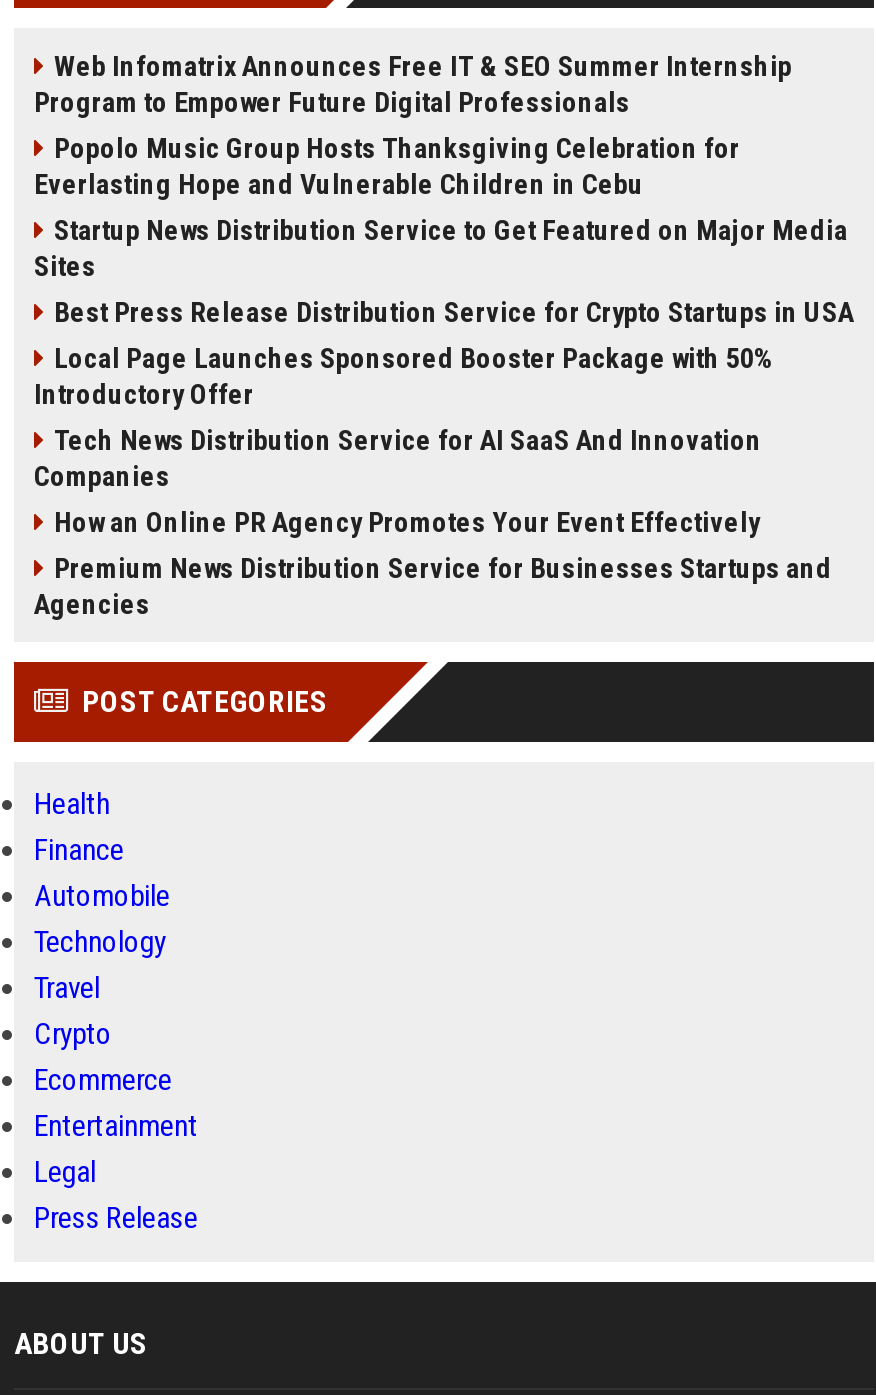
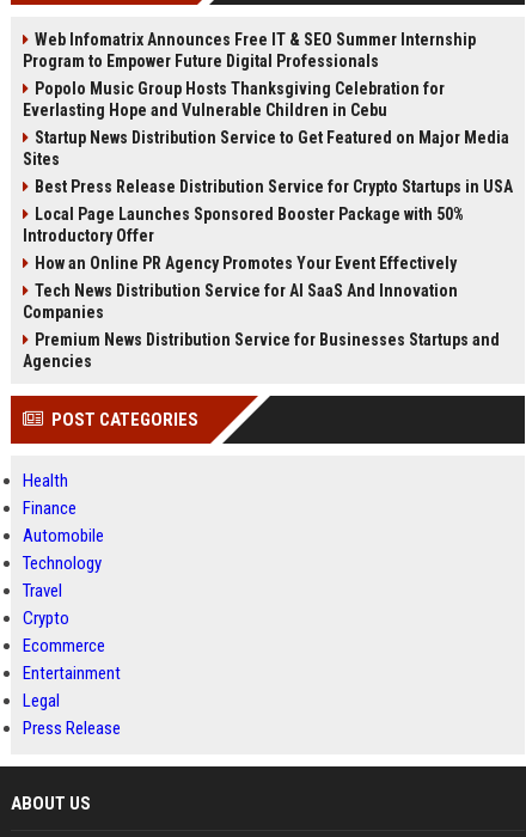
moved down: Tech News Distribution Service for AI SaaS And Innovation | Companies

moved up: How an Online PR Agency Promotes Your Event Effectively
